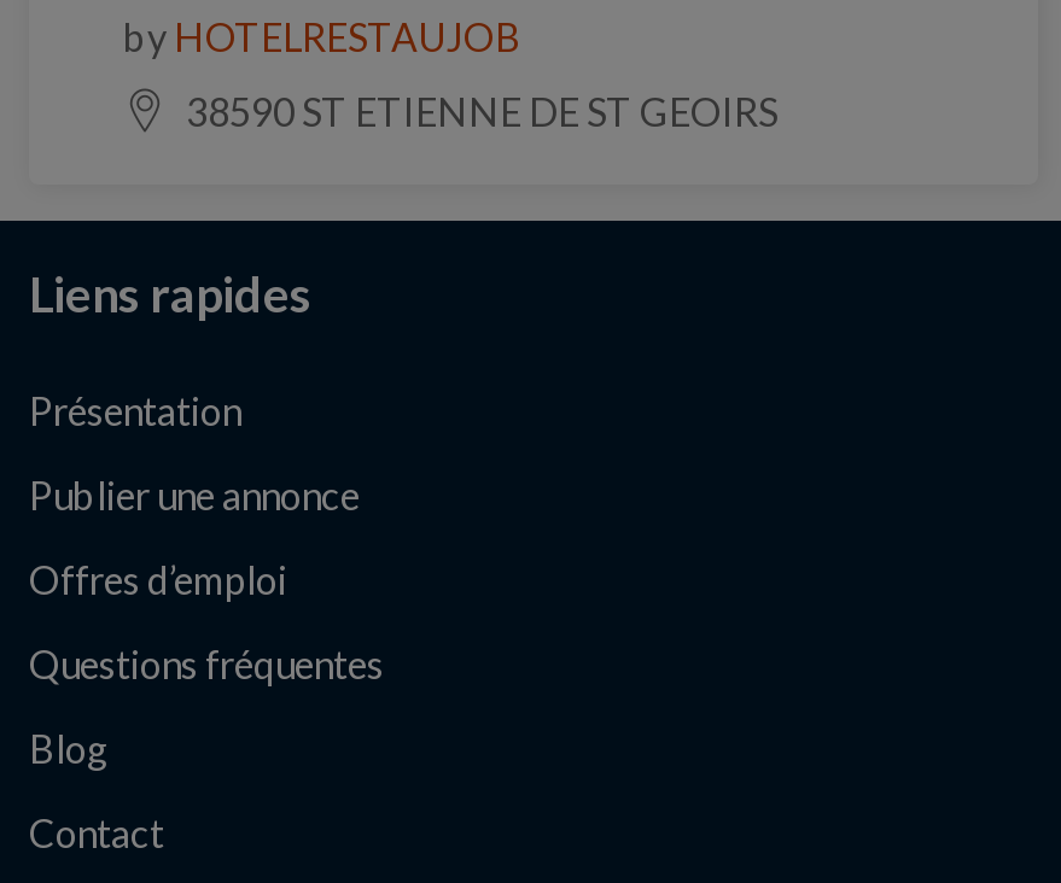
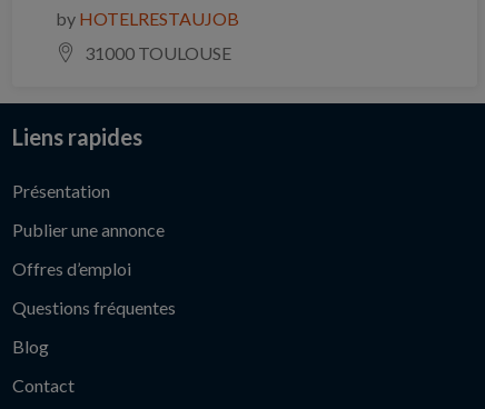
- 38590 ST ETIENNE DE ST GEOIRS
+ 31000 TOULOUSE
